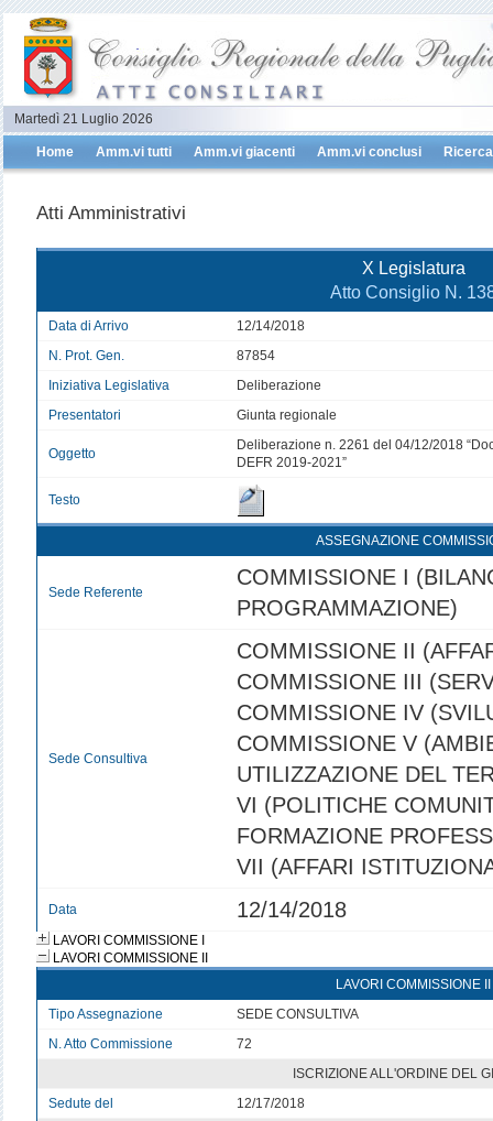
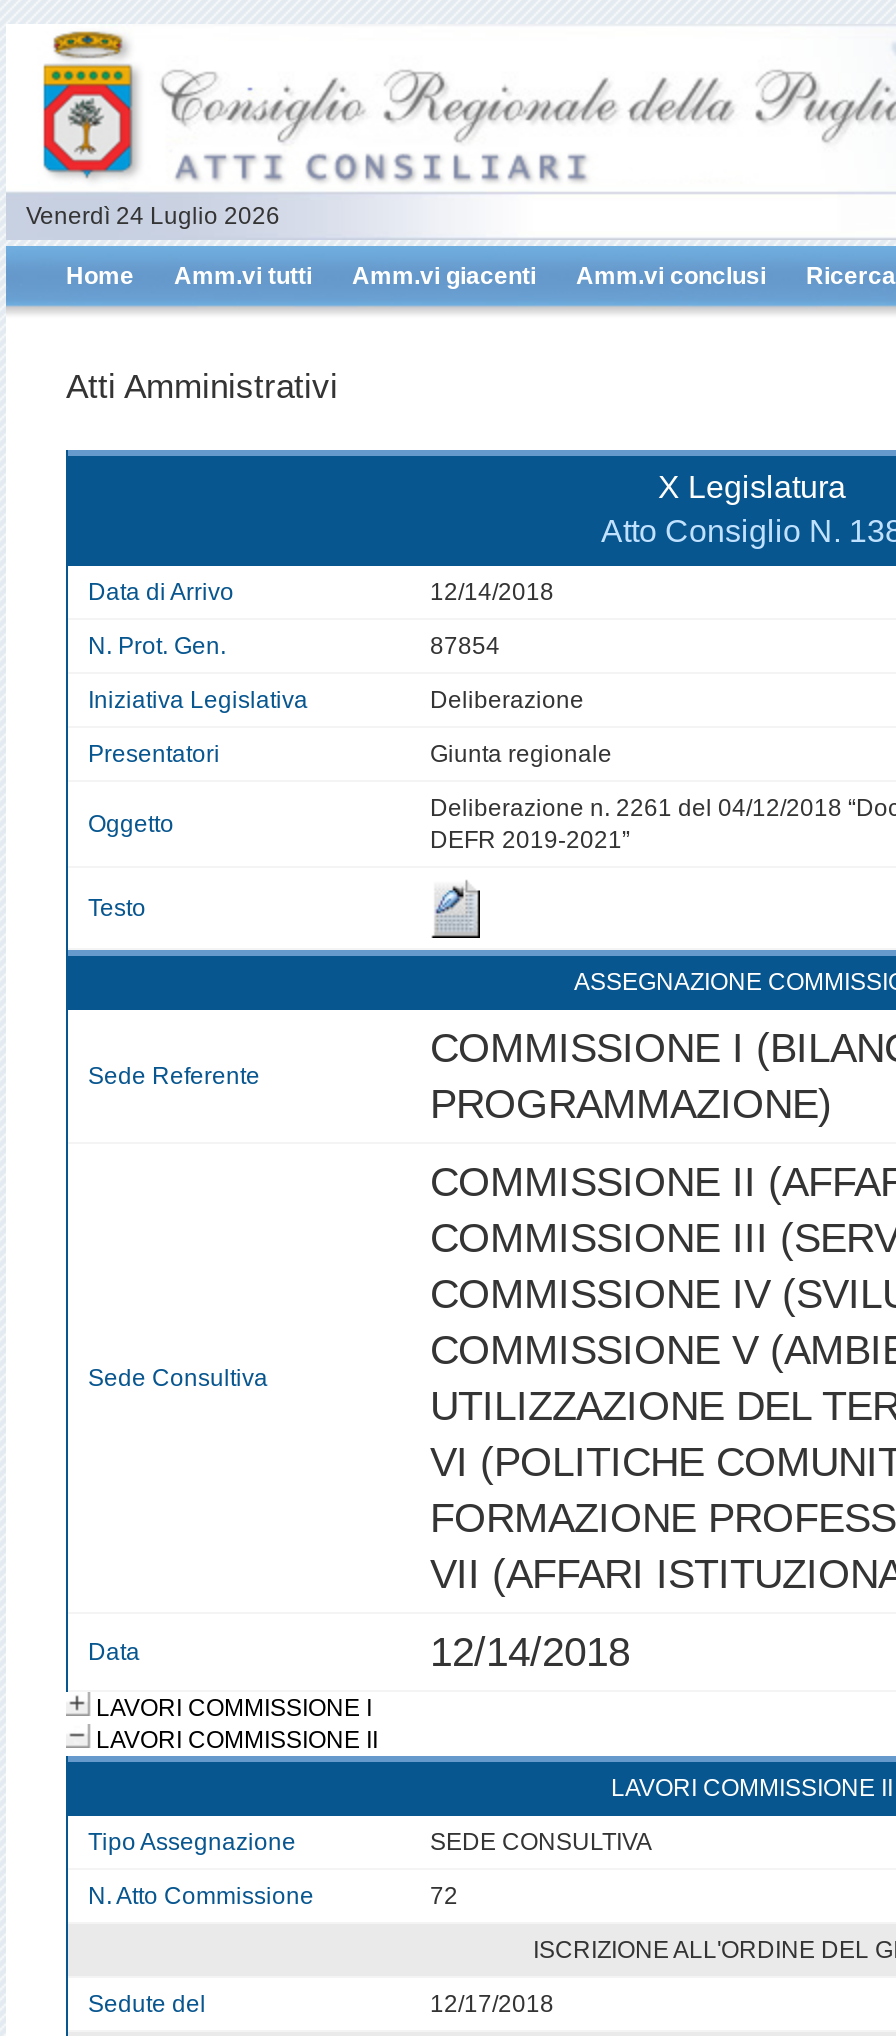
- Martedì 21 Luglio 2026
+ Venerdì 24 Luglio 2026
